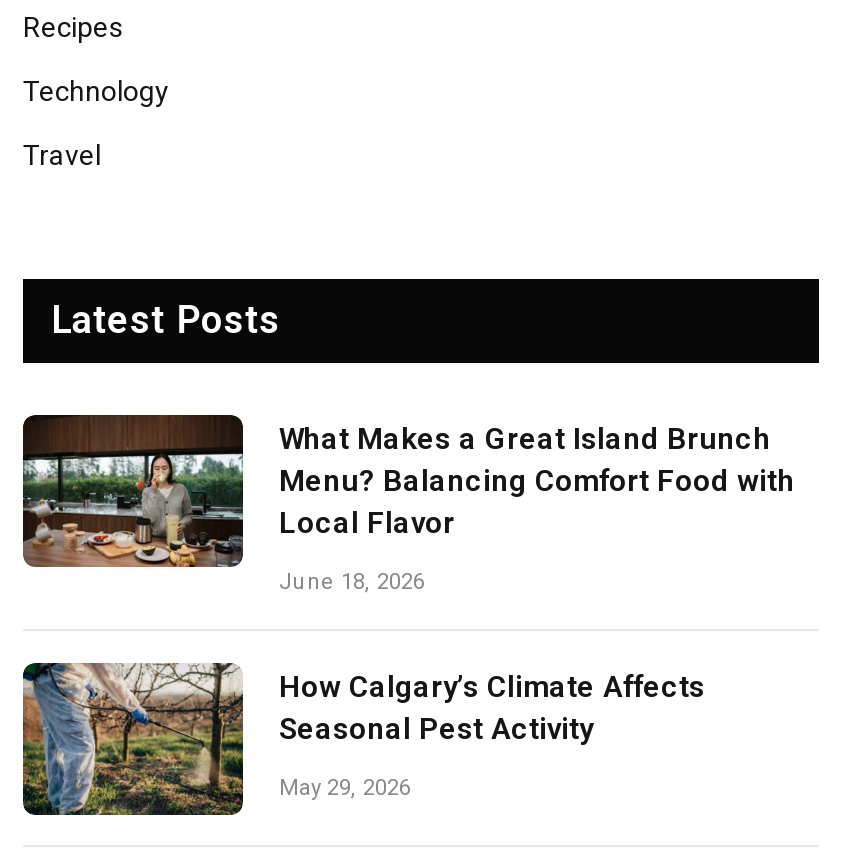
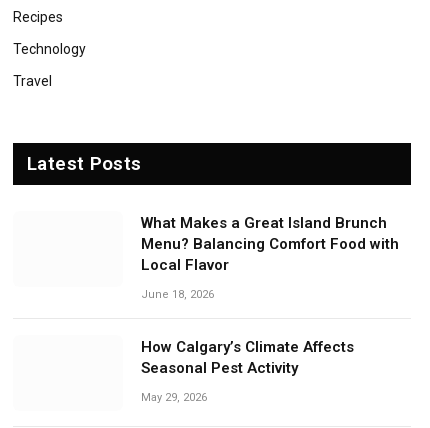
- [image]

- [image]
